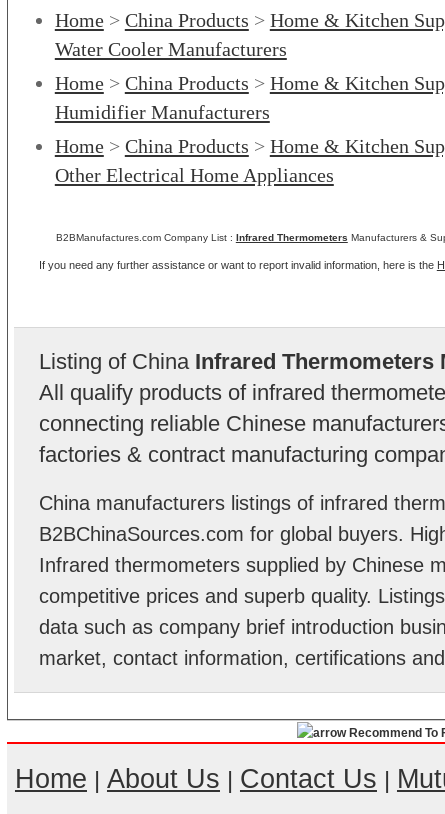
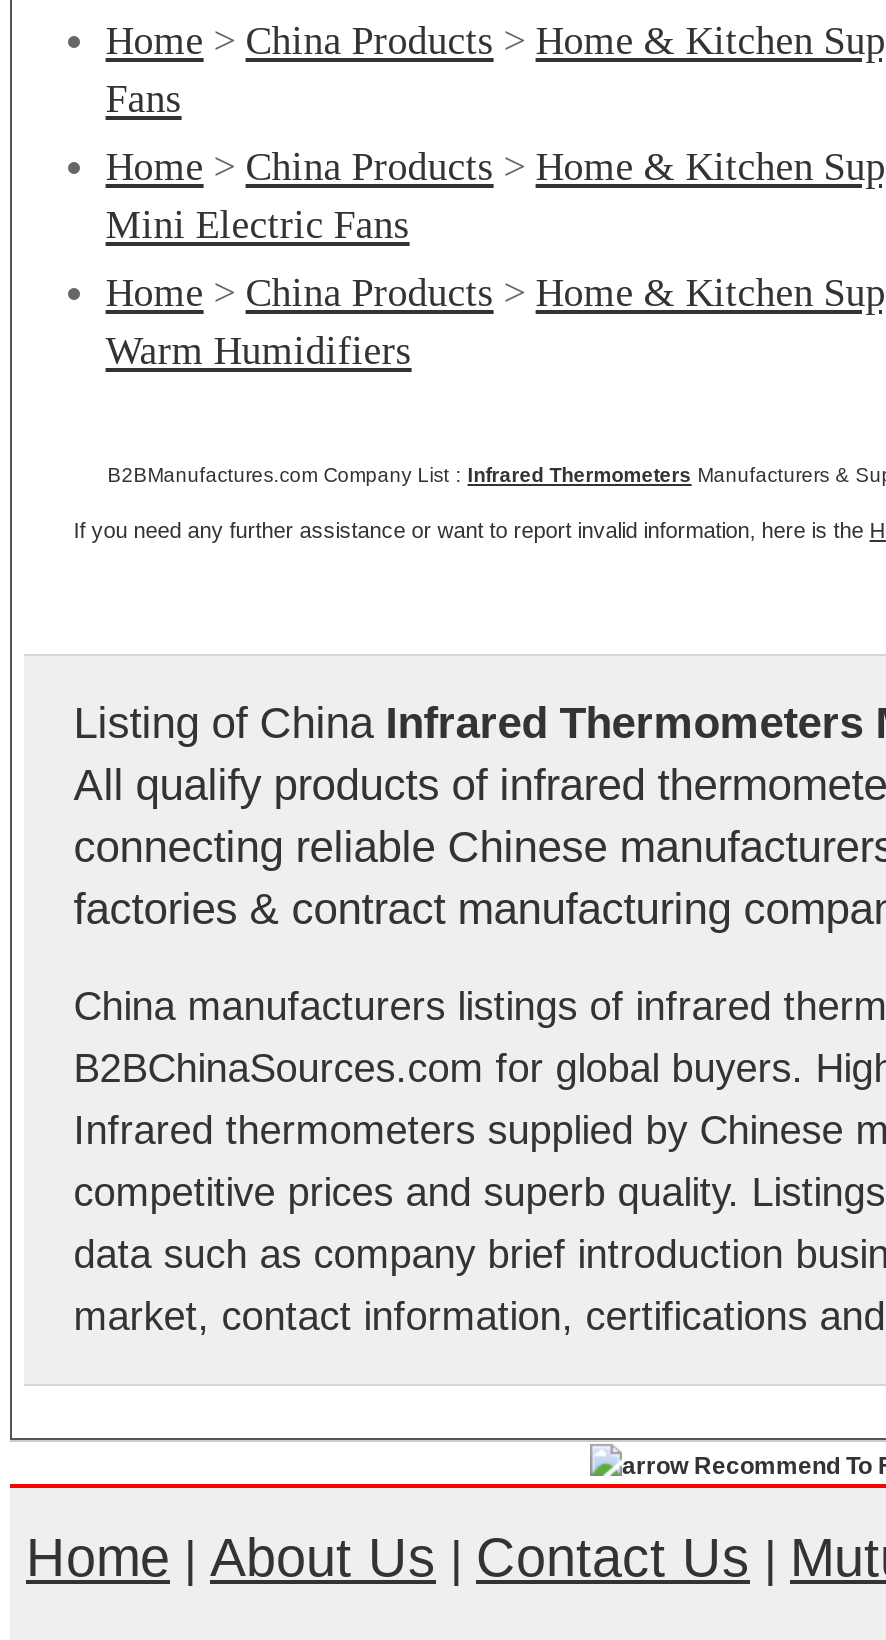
- Water Cooler Manufacturers
+ Fans

- Humidifier Manufacturers
+ Mini Electric Fans

- Other Electrical Home Appliances
+ Warm Humidifiers
